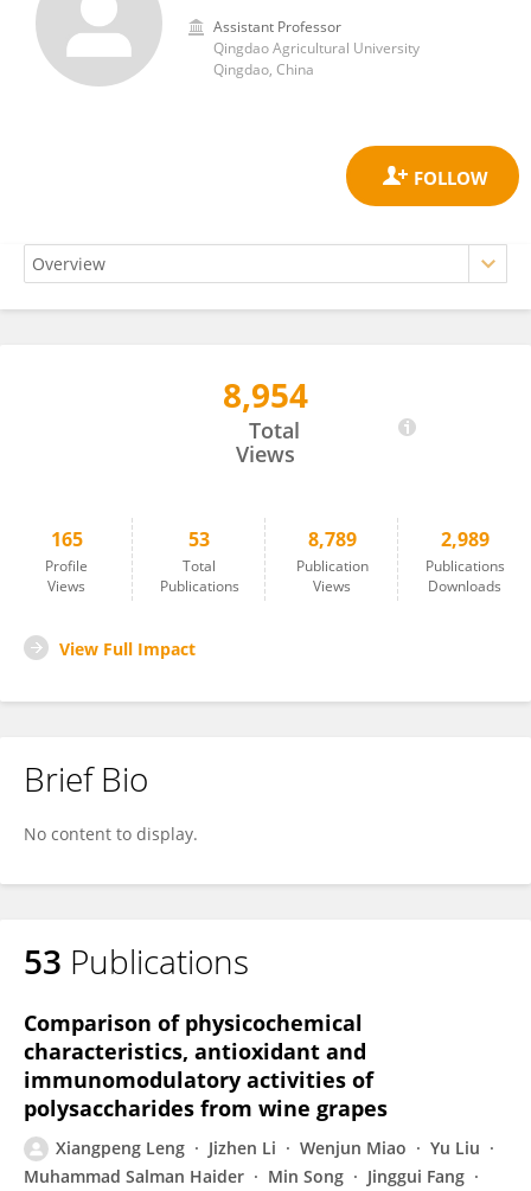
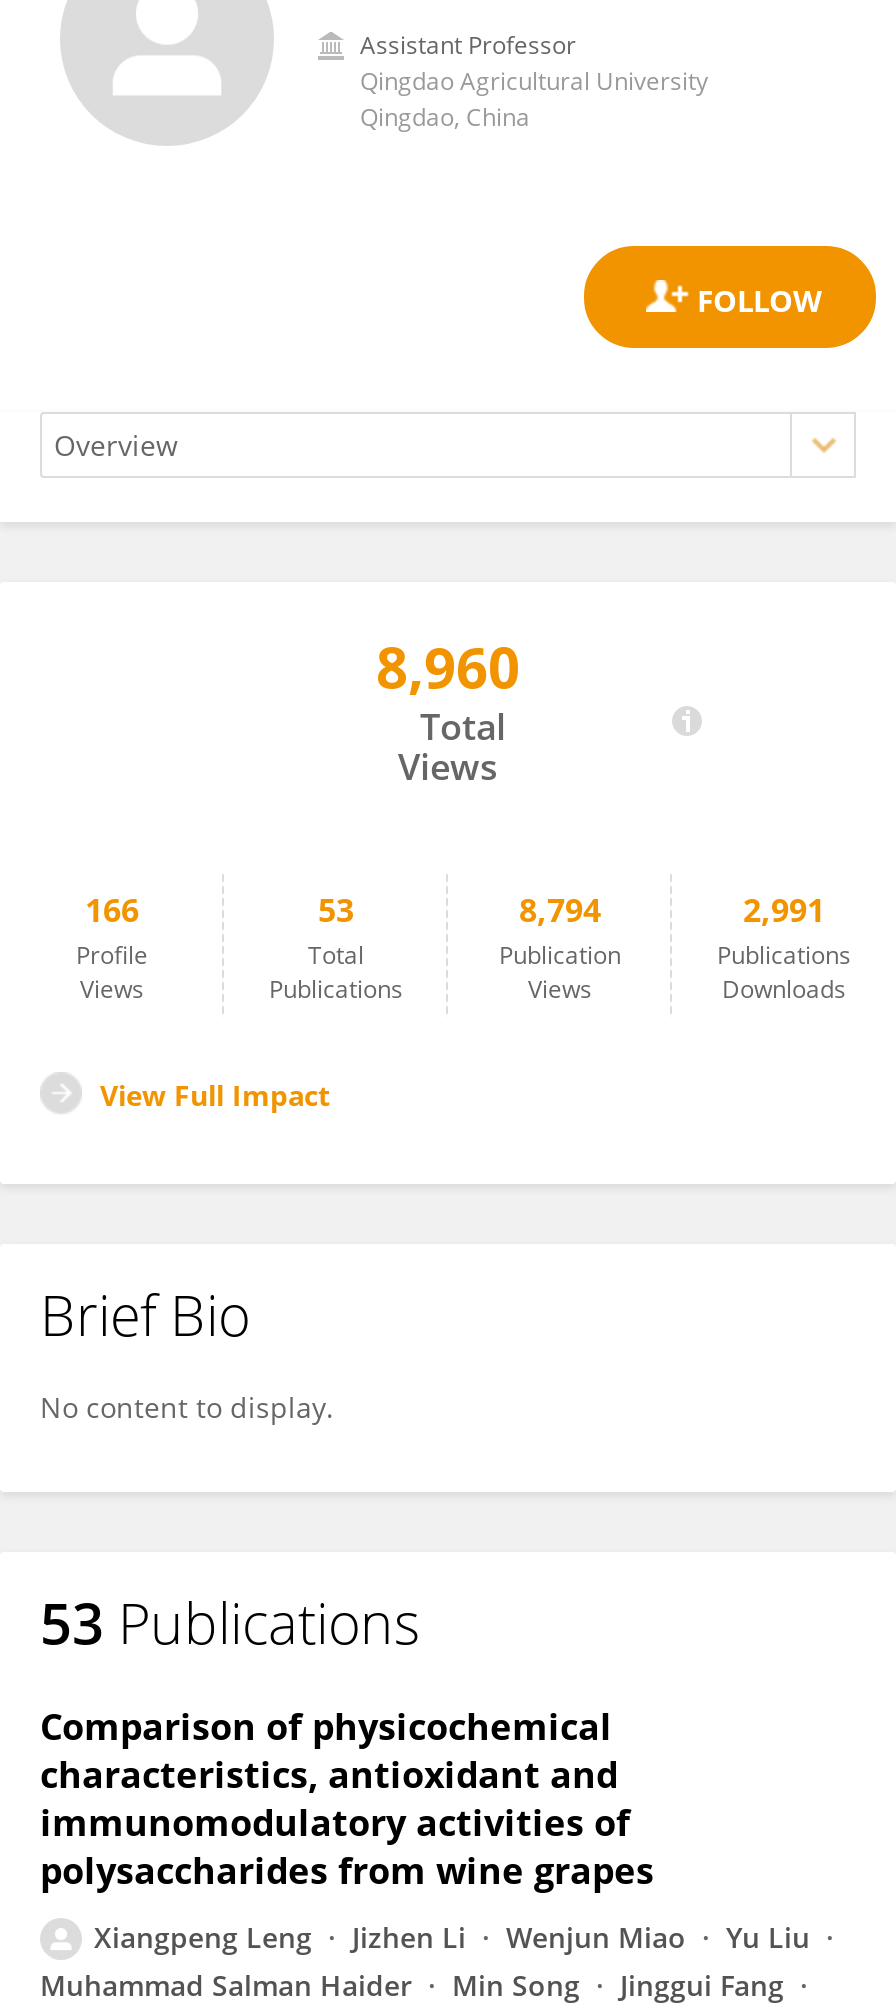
- 8,954
+ 8,960

- 165
+ 166

- 8,789
+ 8,794

- 2,989
+ 2,991
